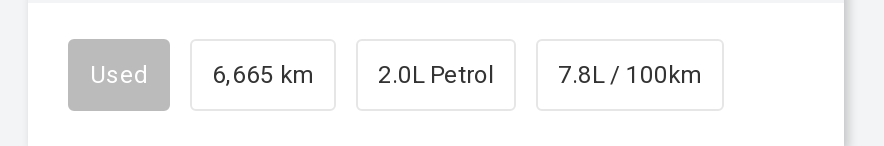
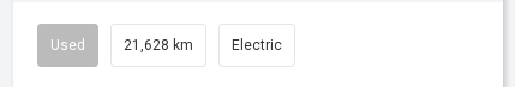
- 6,665 km
- 2.0L Petrol
- 7.8L / 100km
+ 21,628 km
+ Electric
